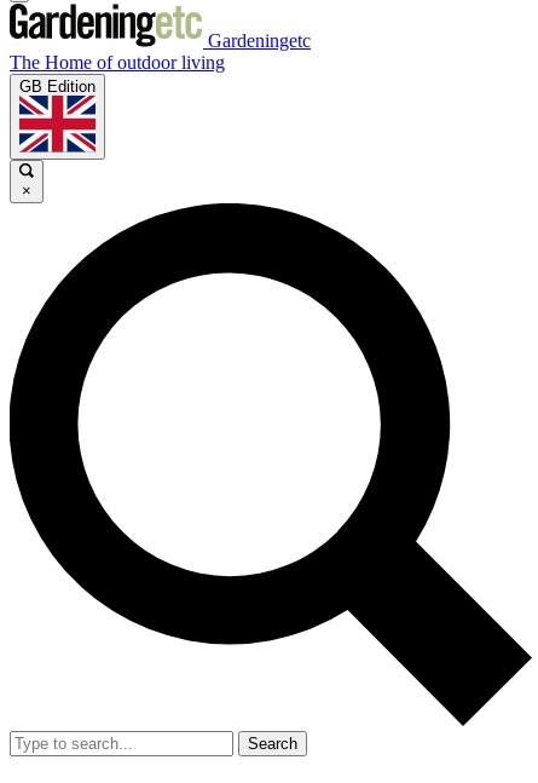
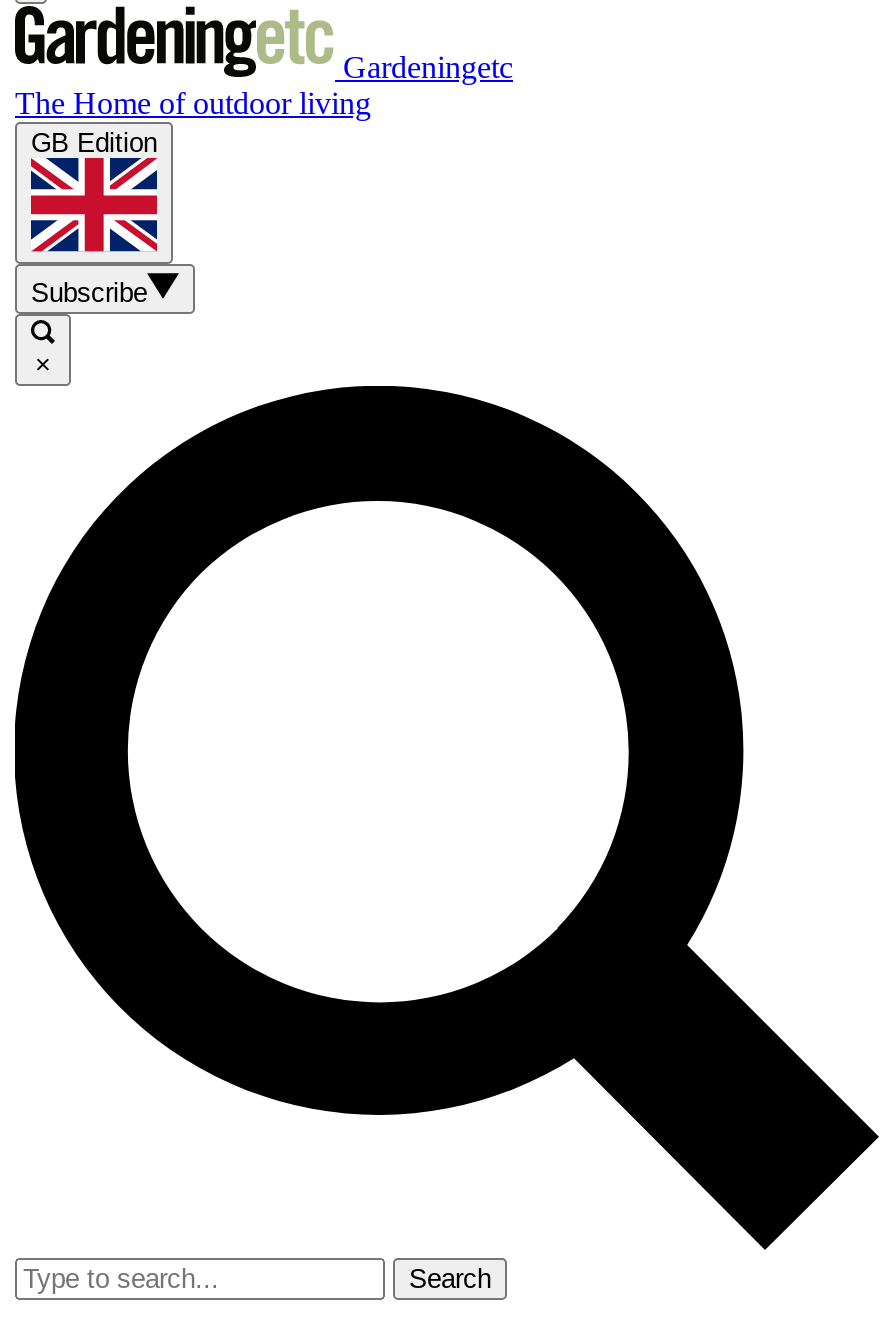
+ Subscribe
